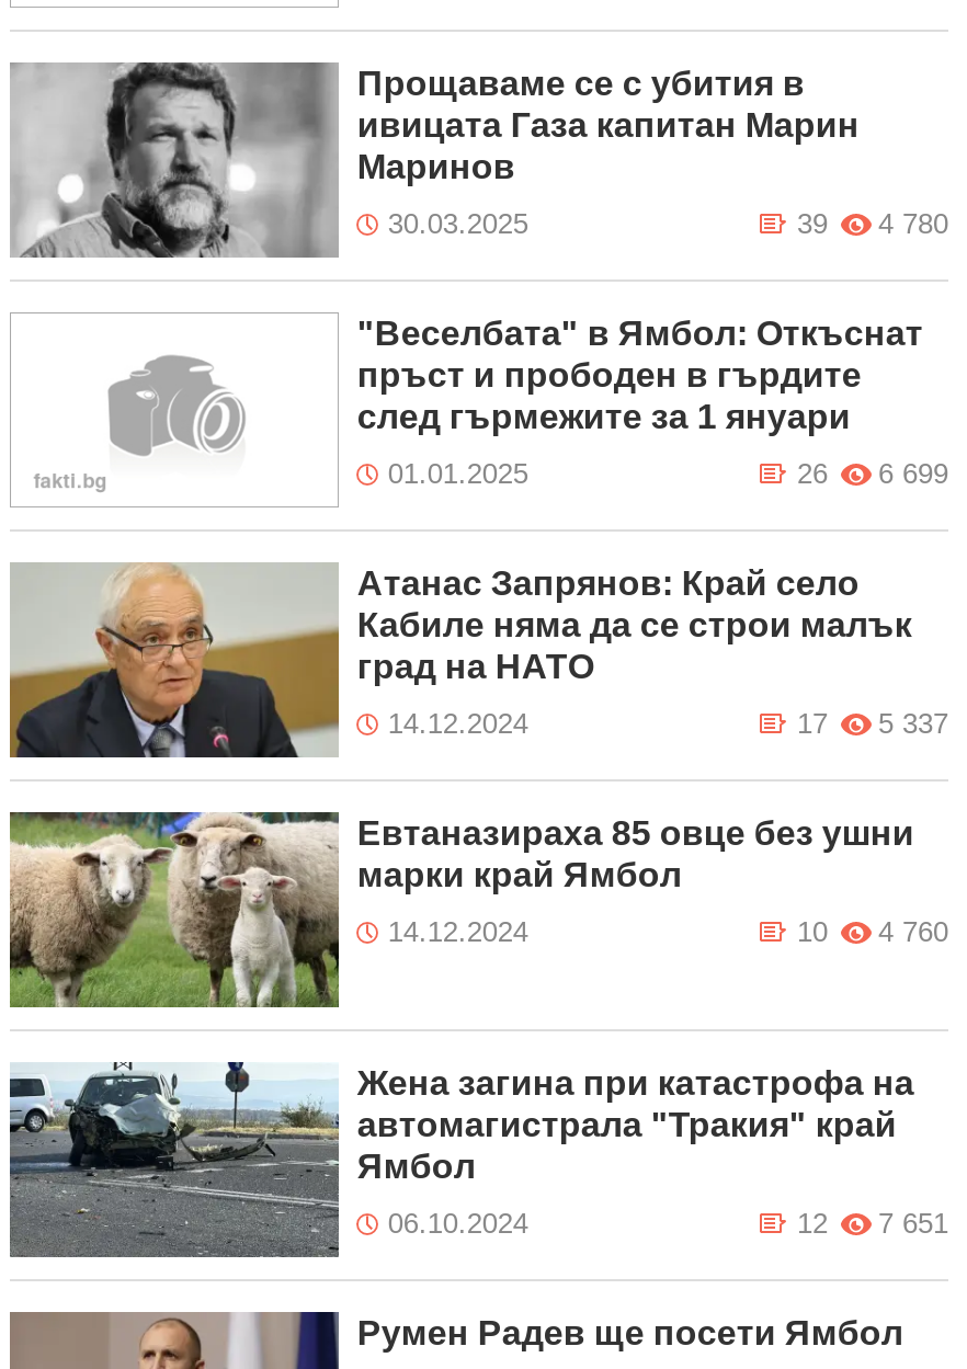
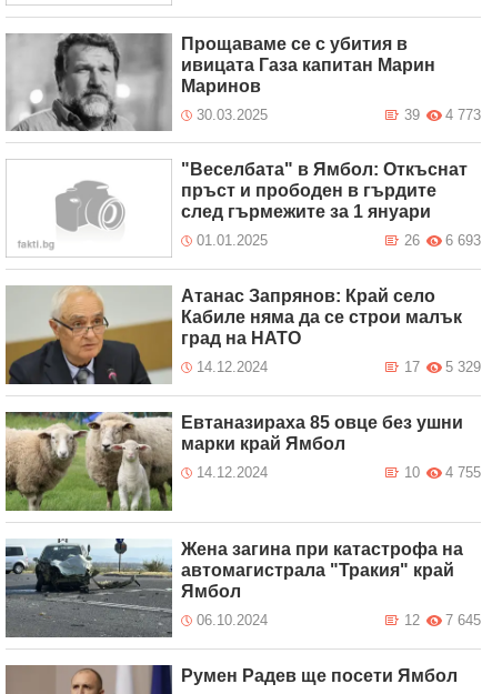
- 39 4 780
+ 39 4 773

- 26 6 699
+ 26 6 693

- 17 5 337
+ 17 5 329

- 10 4 760
+ 10 4 755

- 12 7 651
+ 12 7 645
